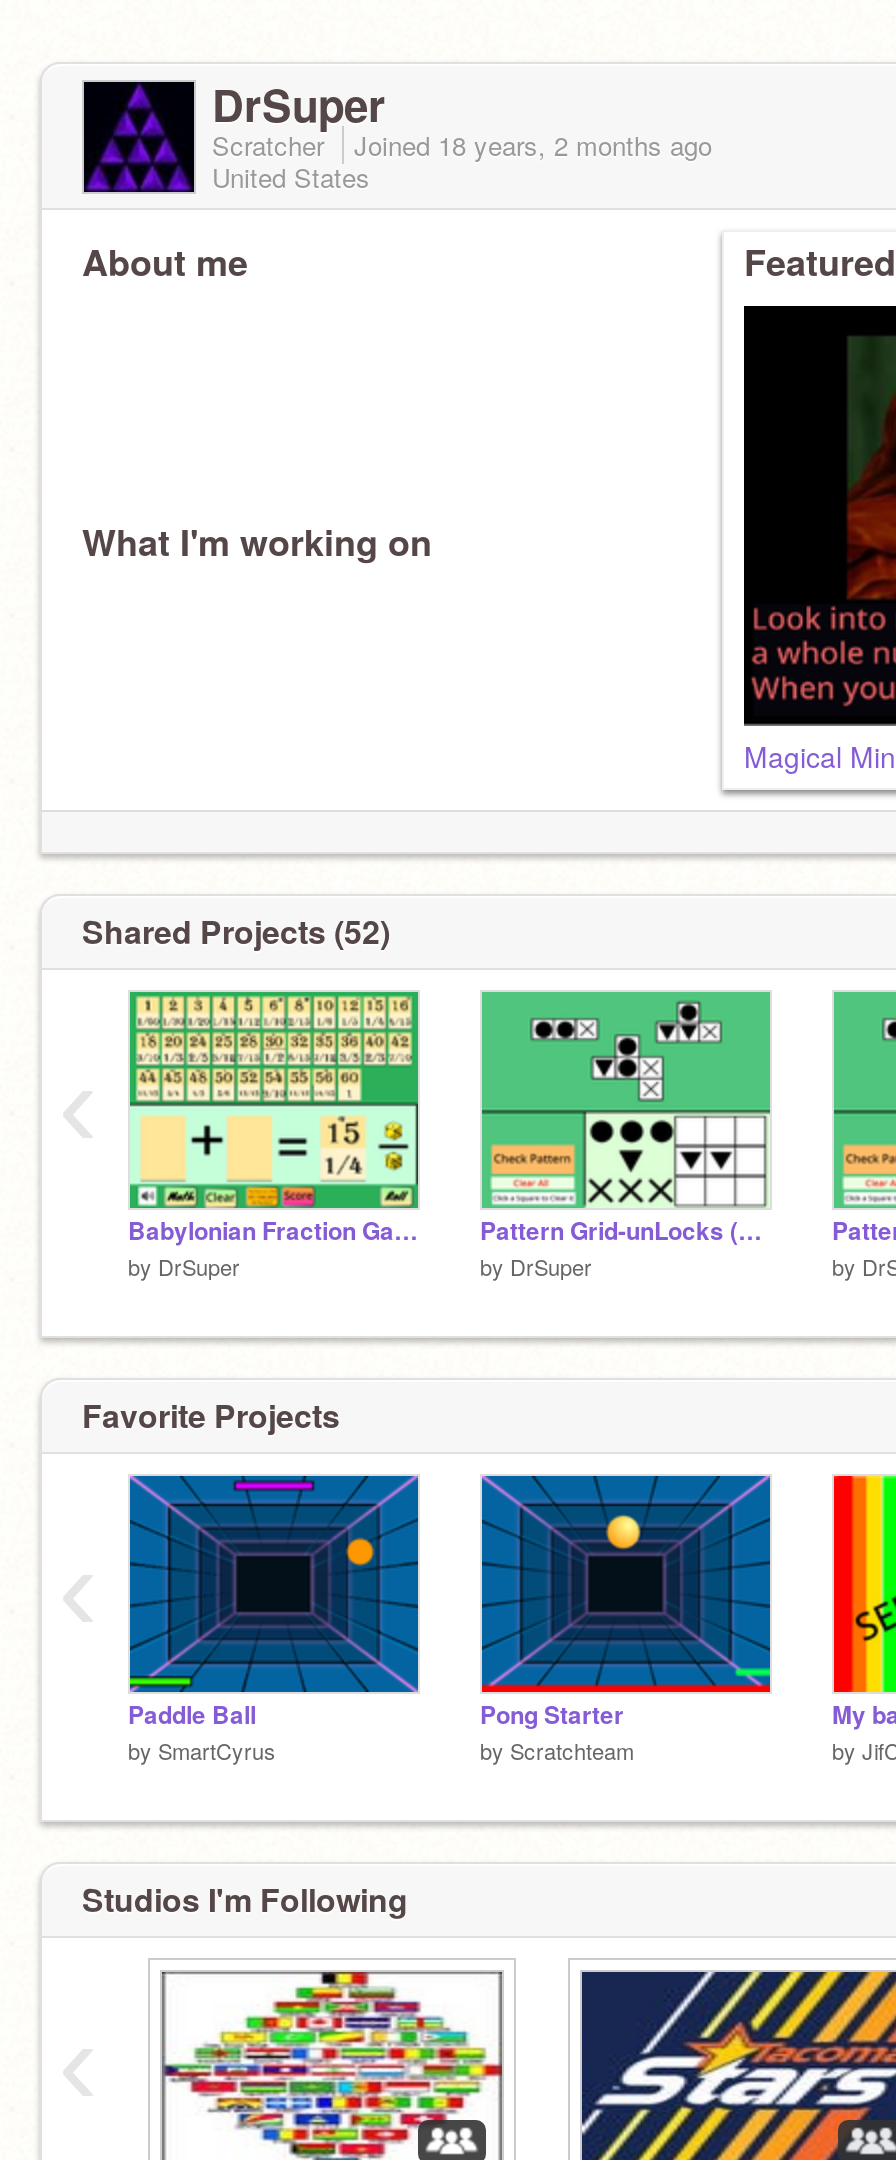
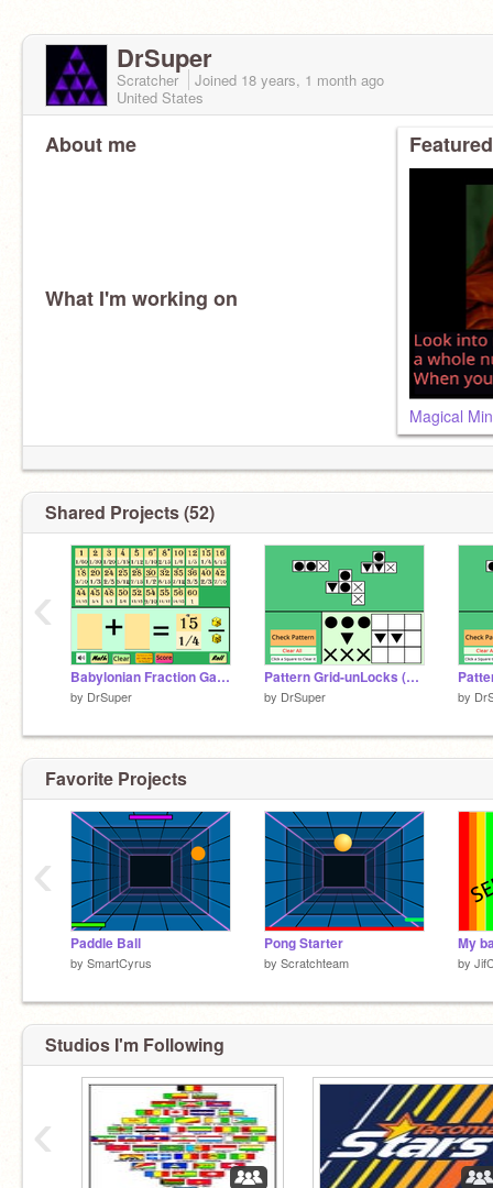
- Scratcher Joined 18 years, 2 months ago
+ Scratcher Joined 18 years, 1 month ago
